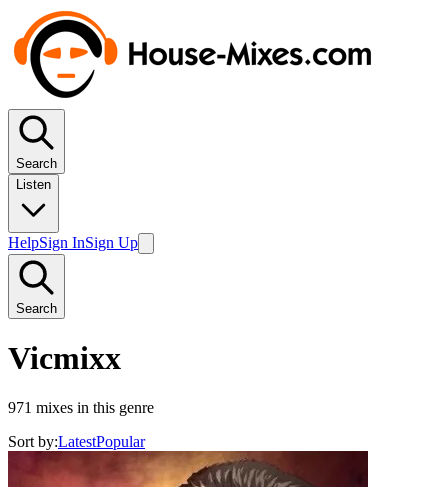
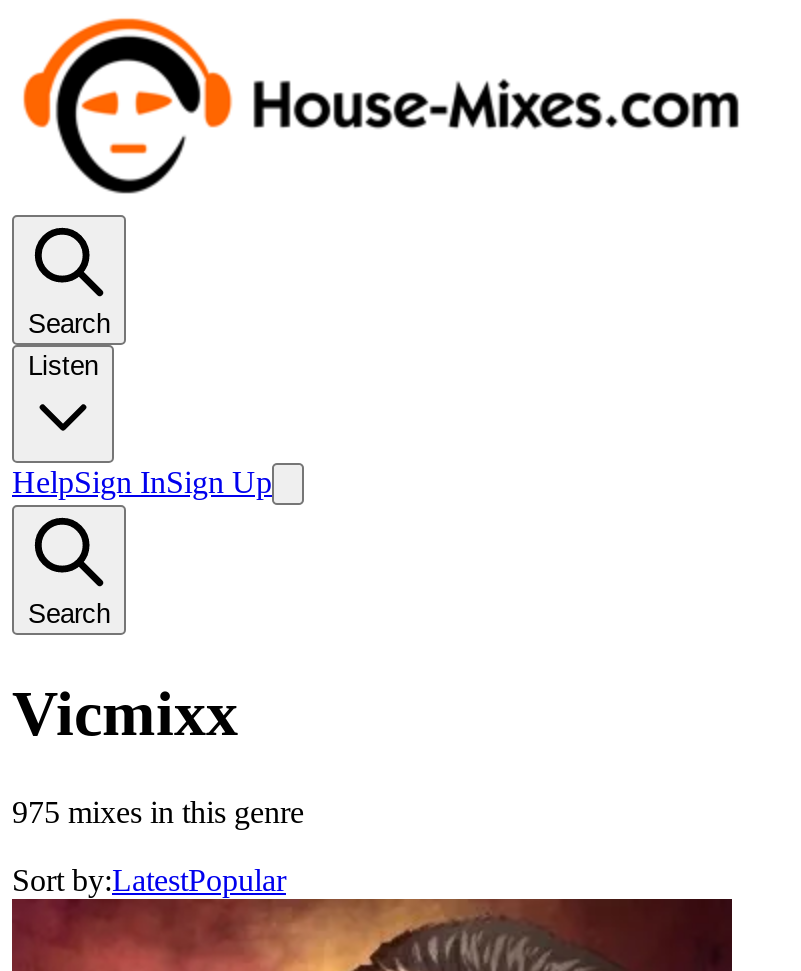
- 971 mixes in this genre
+ 975 mixes in this genre
